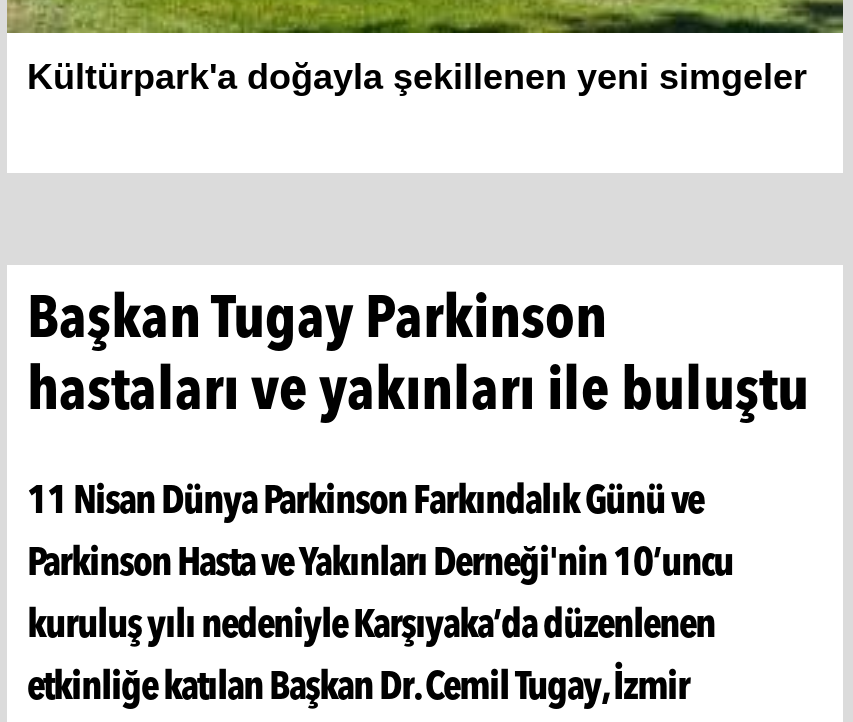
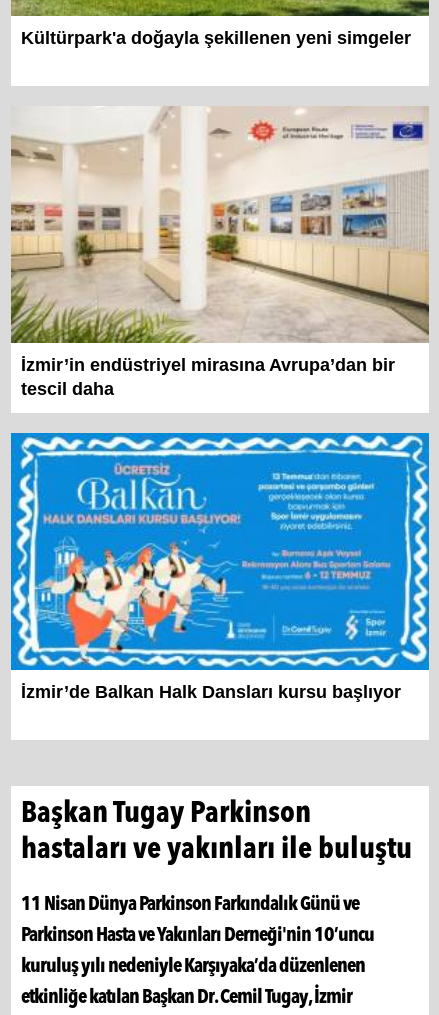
+ [image]
+ İzmir’de Balkan Halk Dansları kursu başlıyor

+ [image]
+ İzmir’in endüstriyel mirasına Avrupa’dan bir
+ tescil daha
